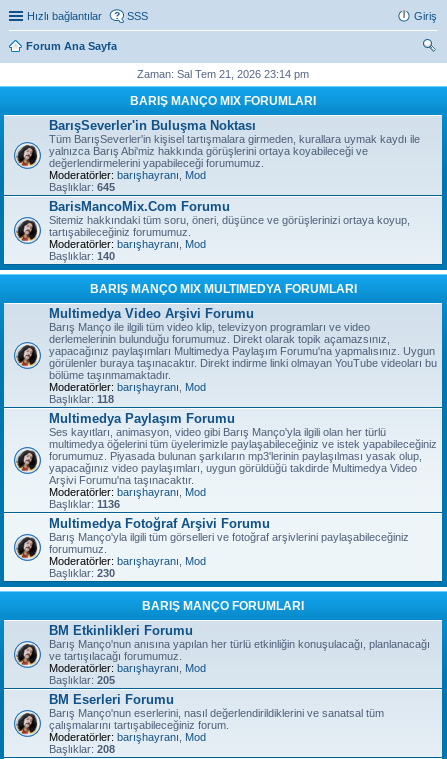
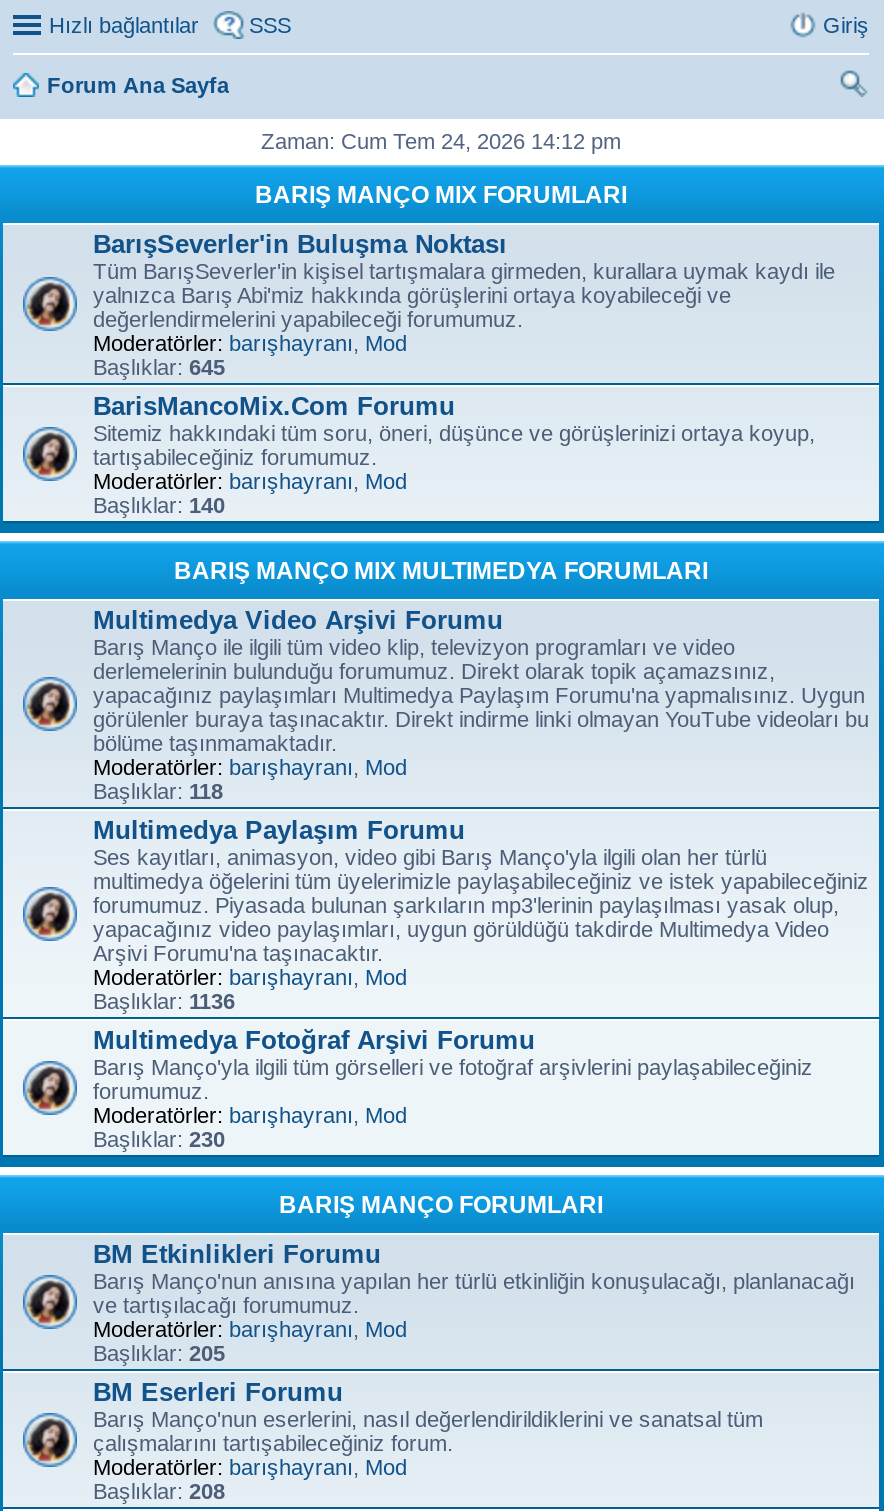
- Zaman: Sal Tem 21, 2026 23:14 pm
+ Zaman: Cum Tem 24, 2026 14:12 pm
